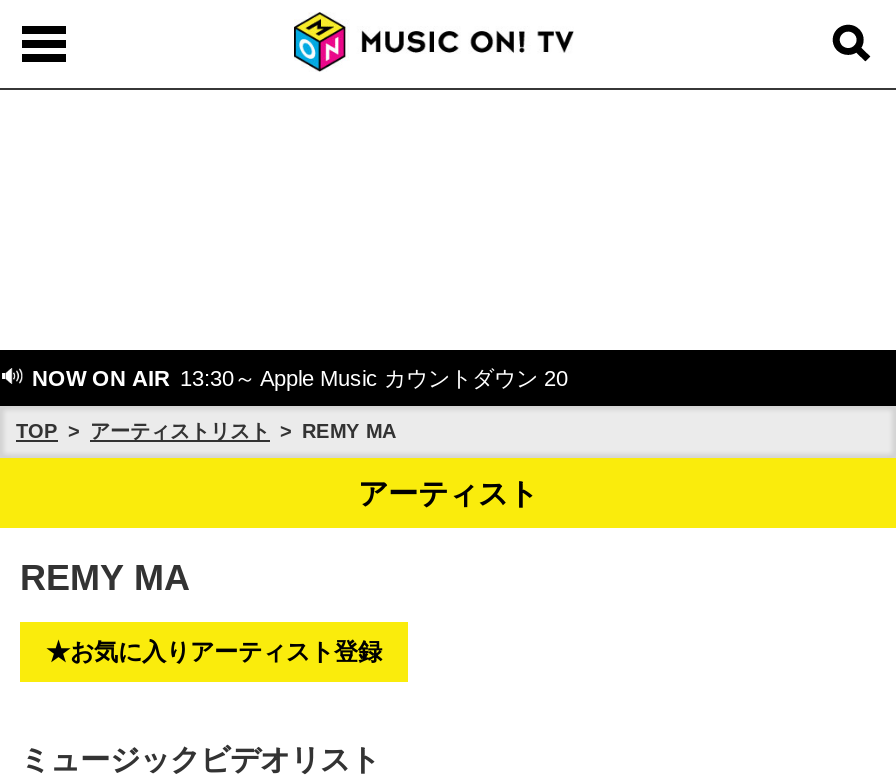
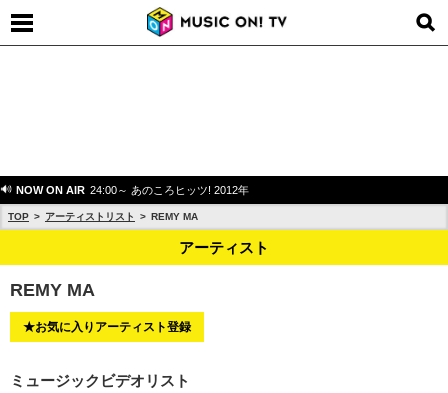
- NOW ON AIR 13:30～ Apple Music カウントダウン 20
+ NOW ON AIR 24:00～ あのころヒッツ! 2012年
